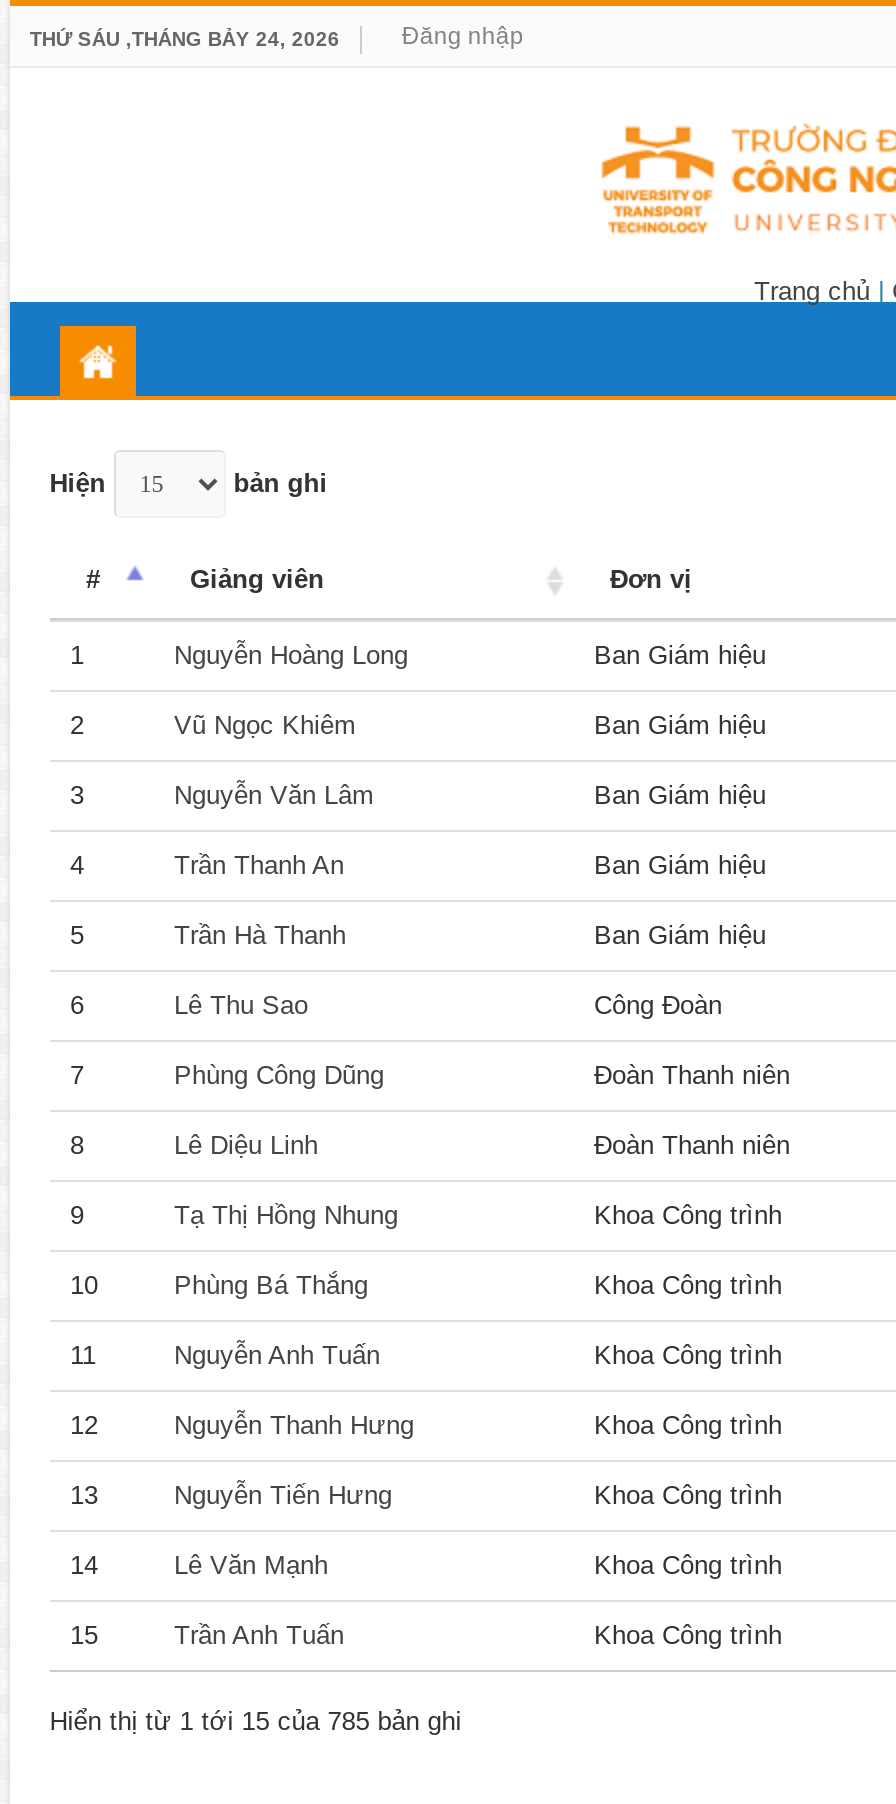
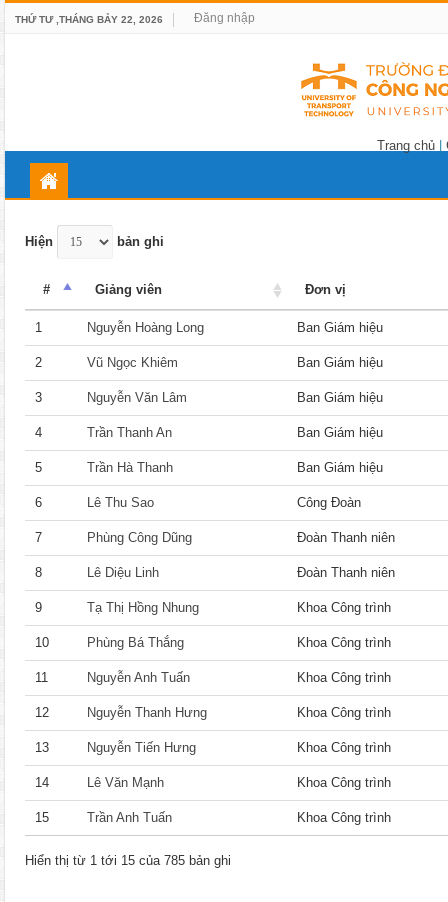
- THỨ SÁU ,THÁNG BẢY 24, 2026
+ THỨ TƯ ,THÁNG BẢY 22, 2026
